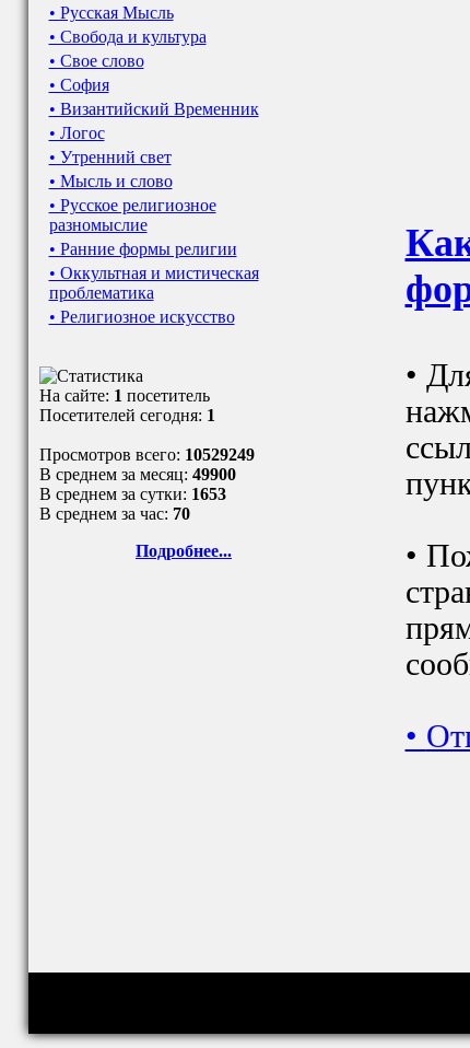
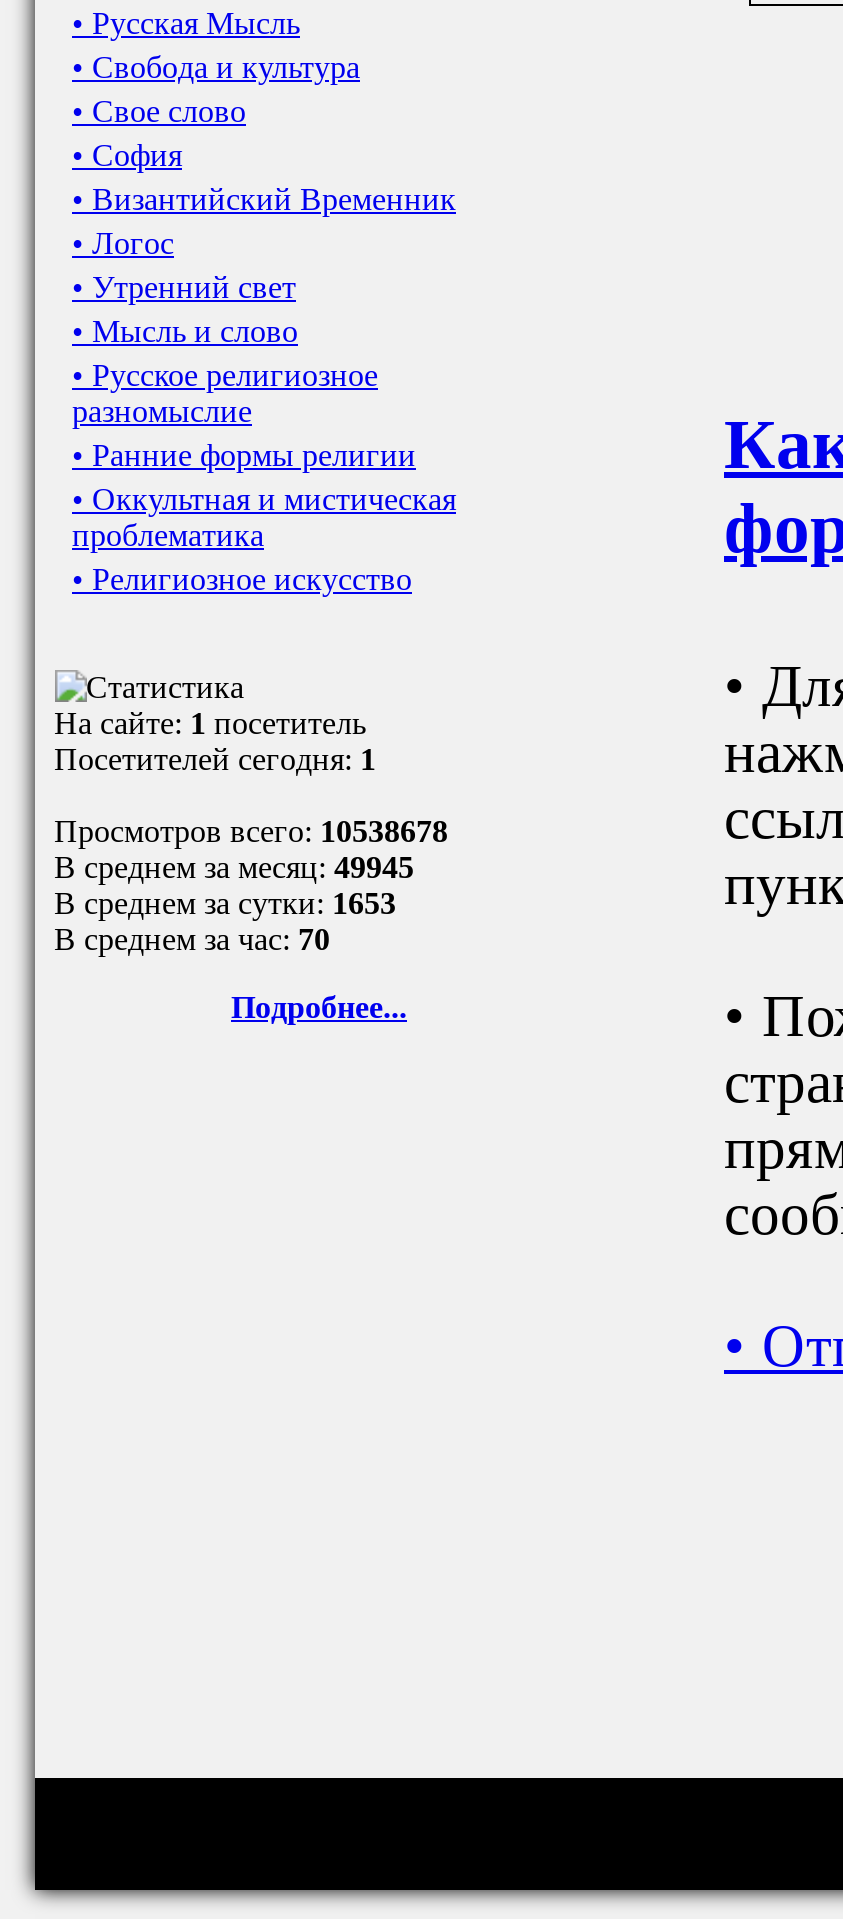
- Просмотров всего: 10529249
+ Просмотров всего: 10538678

- В среднем за месяц: 49900
+ В среднем за месяц: 49945
